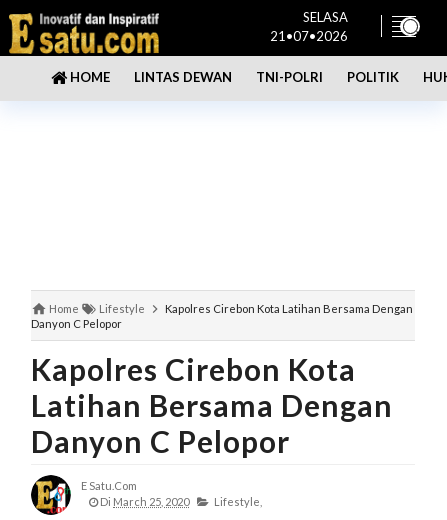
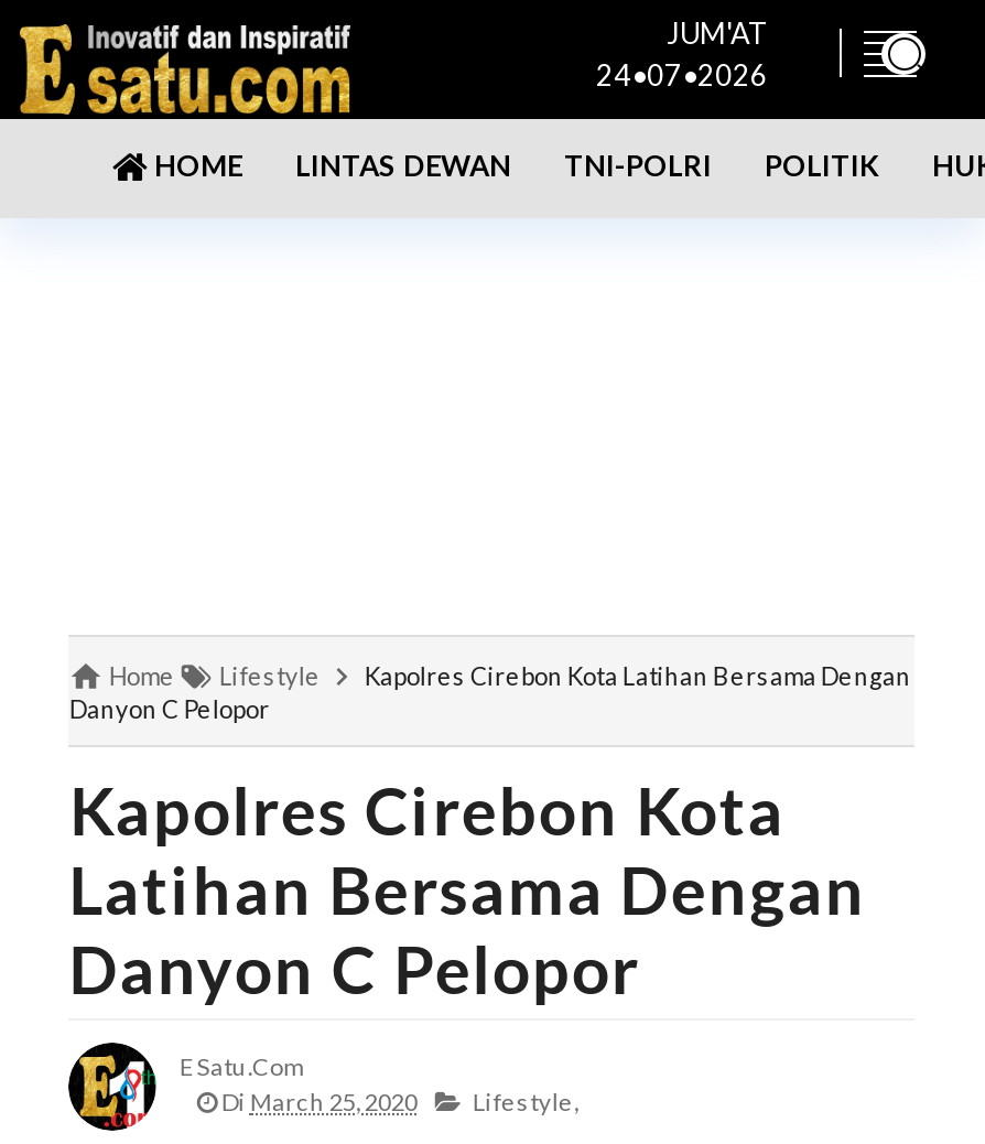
- SELASA
- 21•07•2026
+ JUM'AT
+ 24•07•2026
